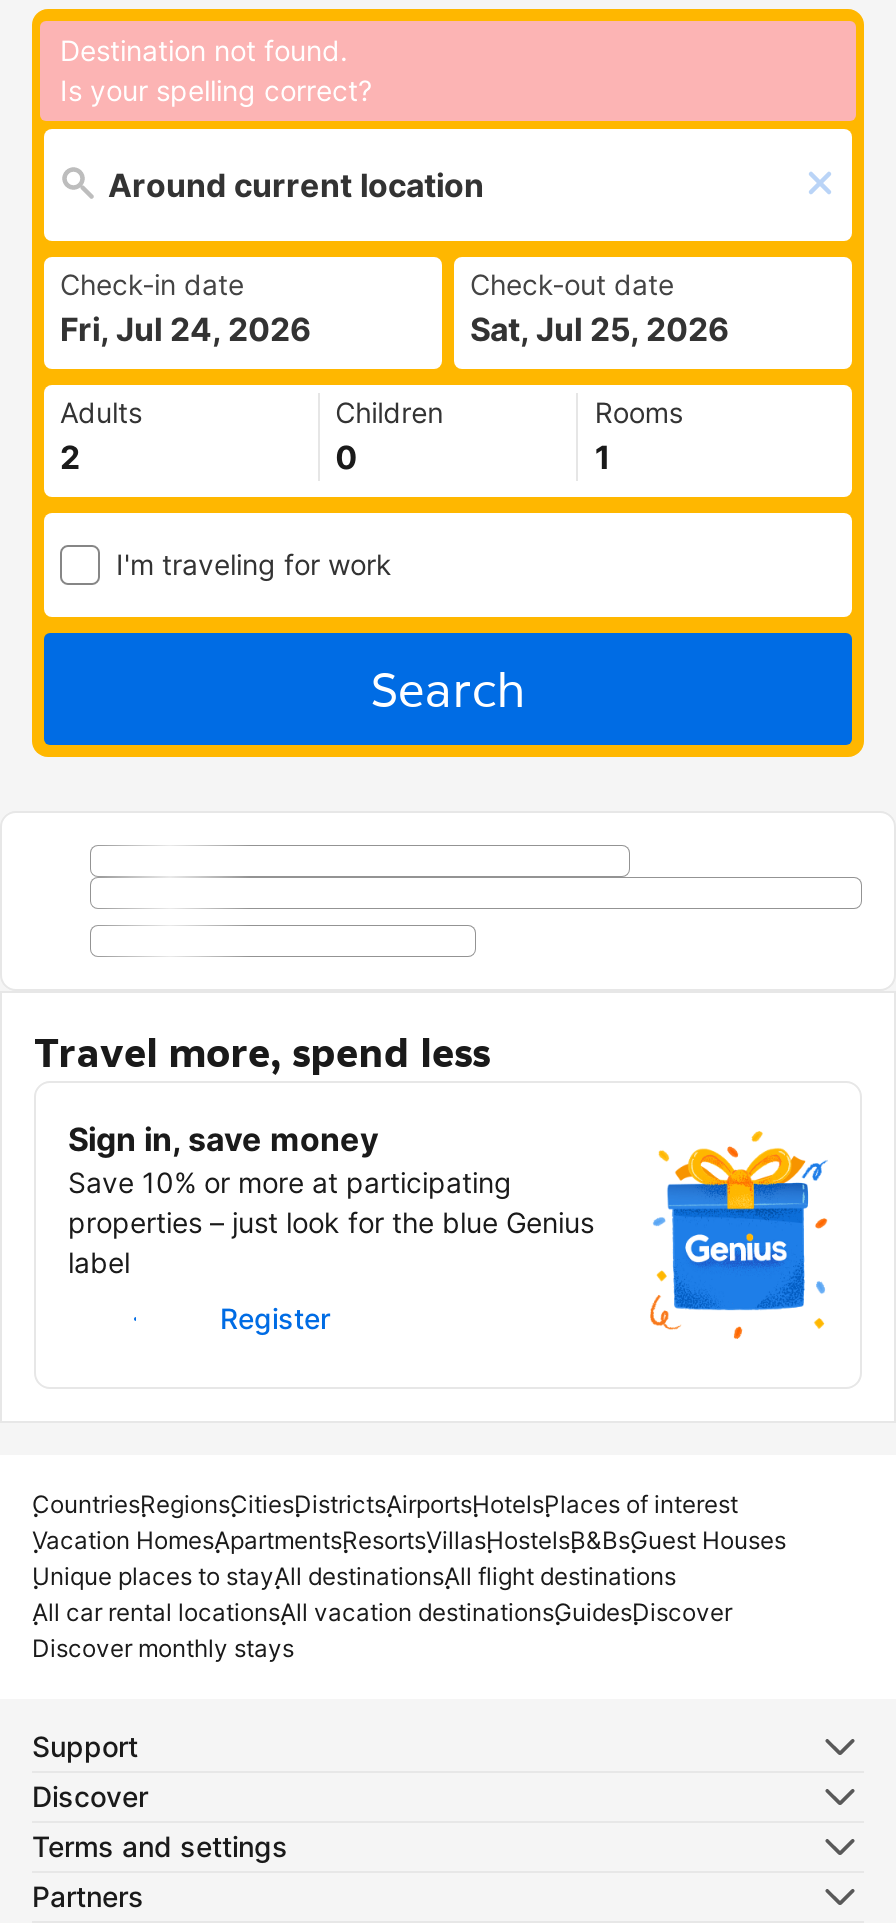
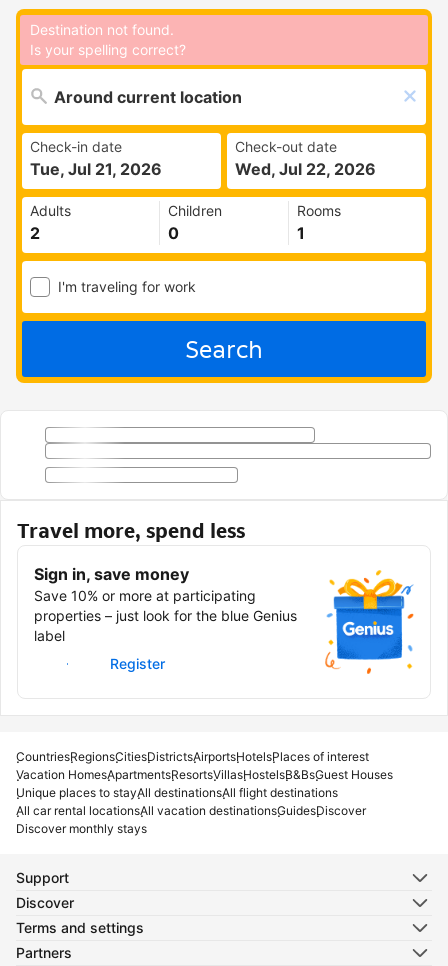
- Fri, Jul 24, 2026
+ Tue, Jul 21, 2026

- Sat, Jul 25, 2026
+ Wed, Jul 22, 2026
